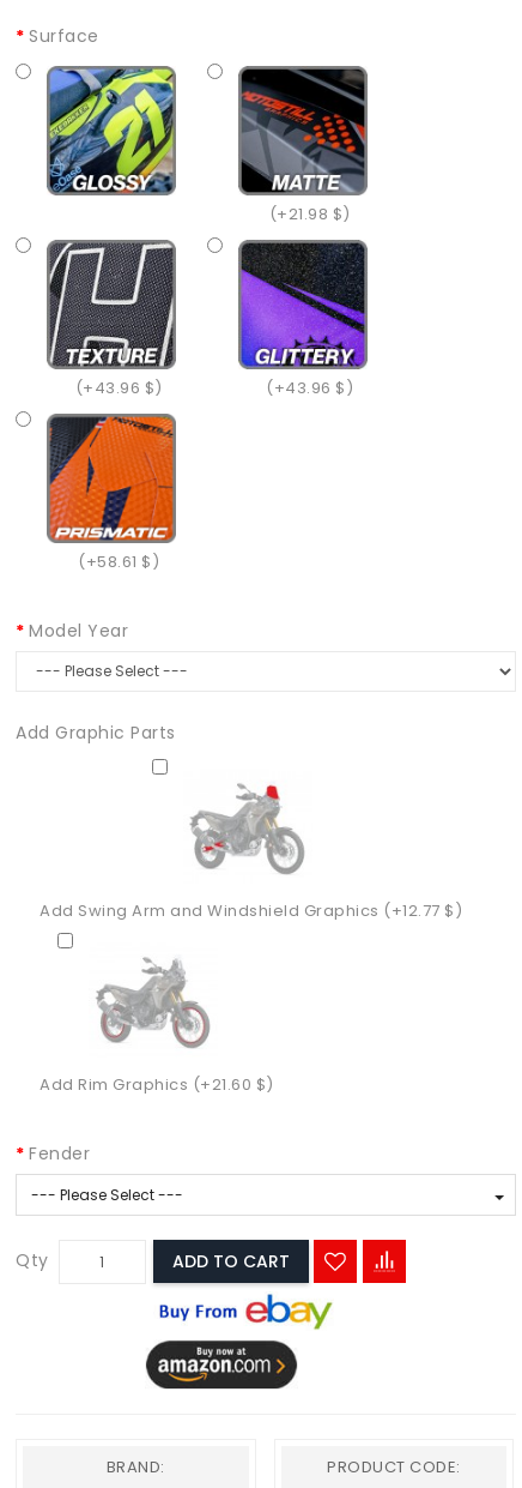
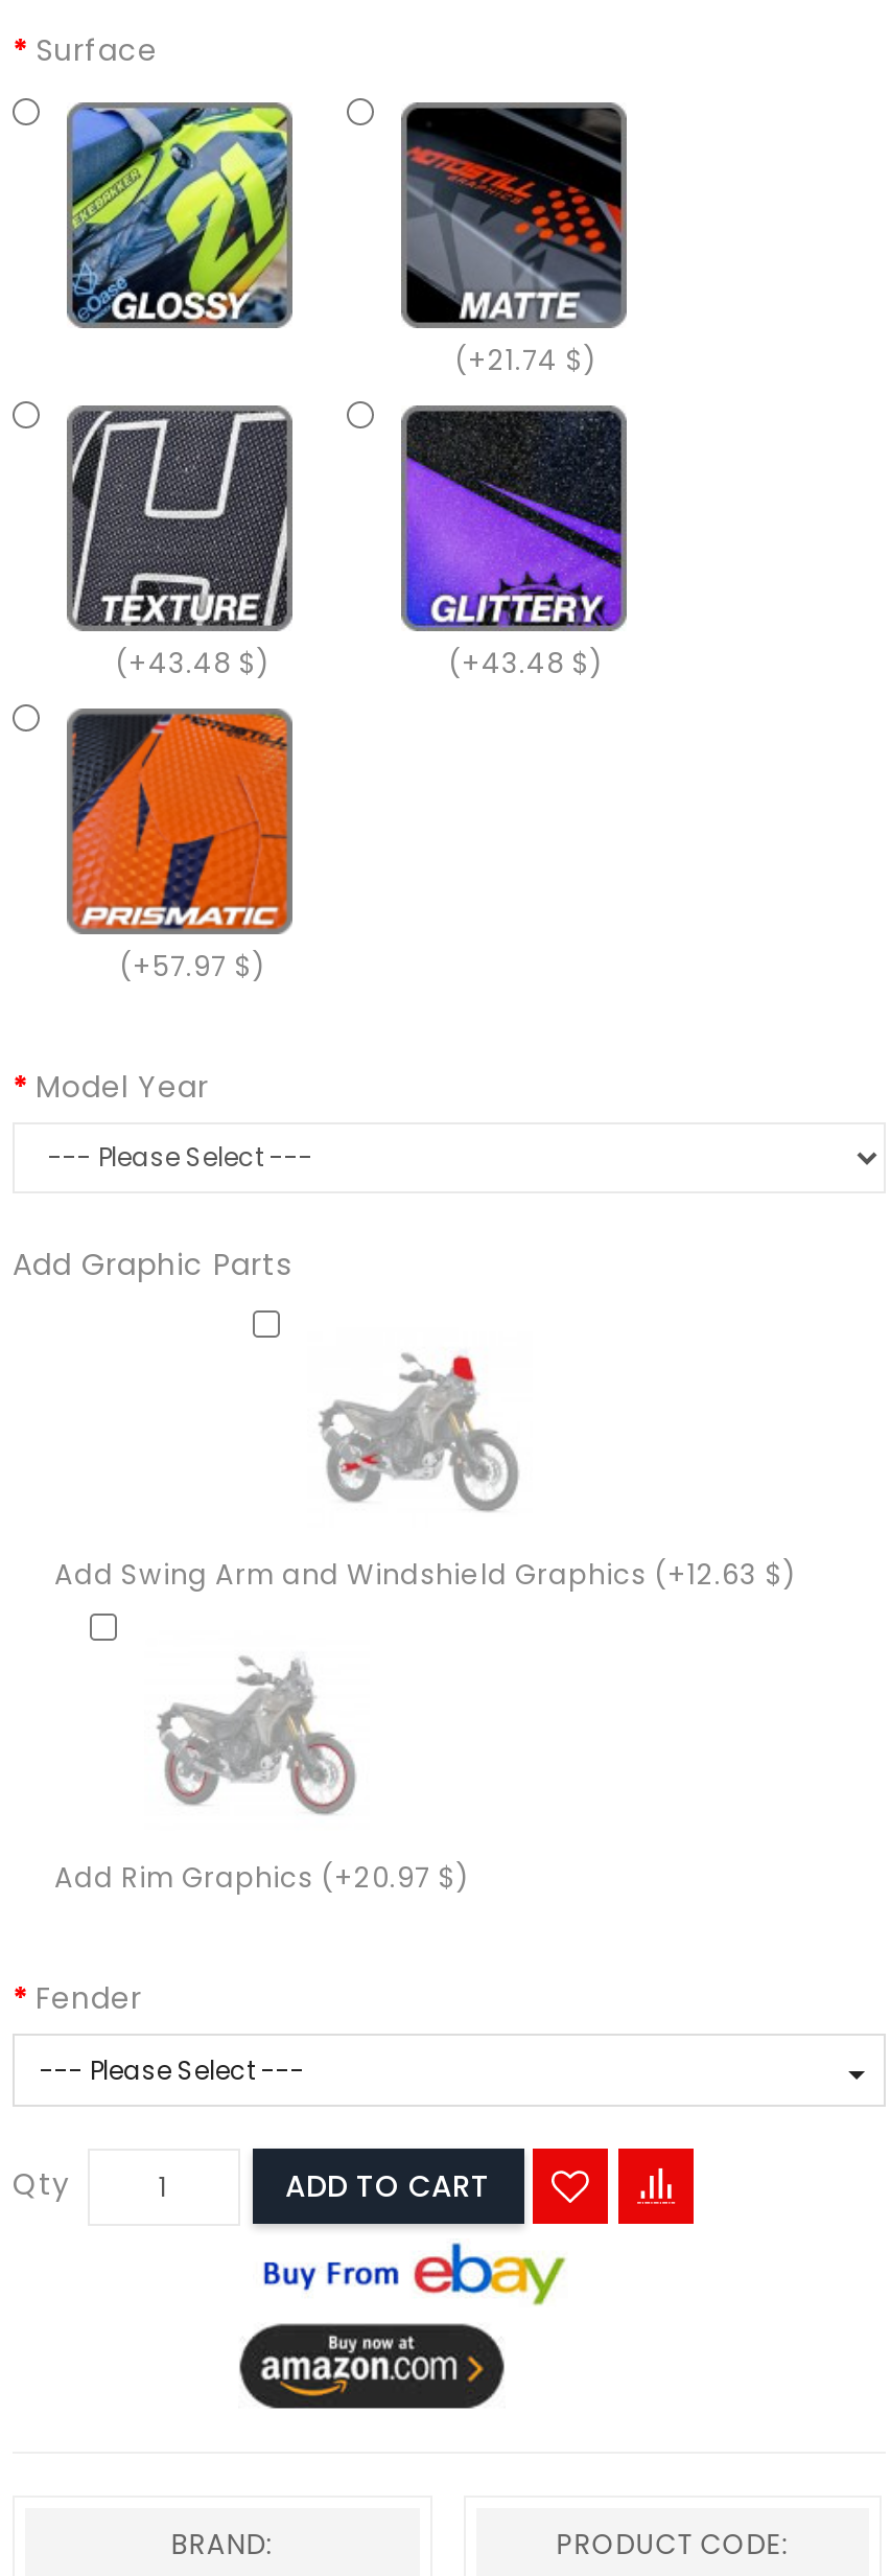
- (+21.98 $)
+ (+21.74 $)

- (+43.96 $)
+ (+43.48 $)

- (+43.96 $)
+ (+43.48 $)

- (+58.61 $)
+ (+57.97 $)

- Add Swing Arm and Windshield Graphics (+12.77 $)
+ Add Swing Arm and Windshield Graphics (+12.63 $)

- Add Rim Graphics (+21.60 $)
+ Add Rim Graphics (+20.97 $)
